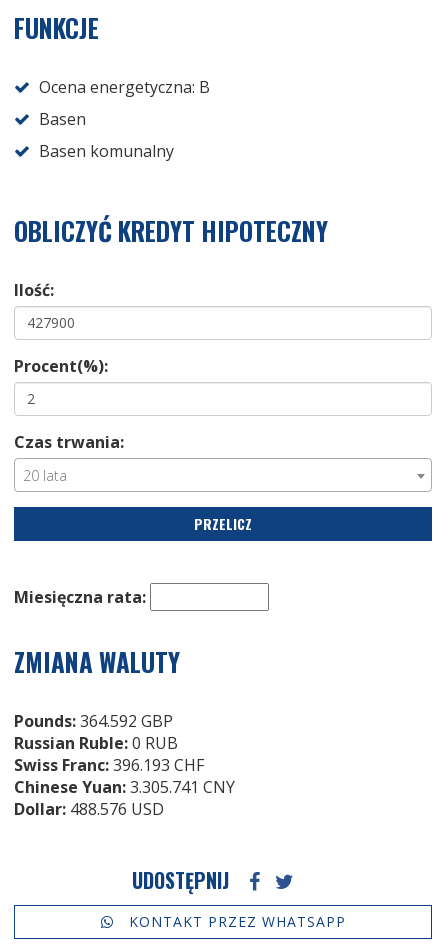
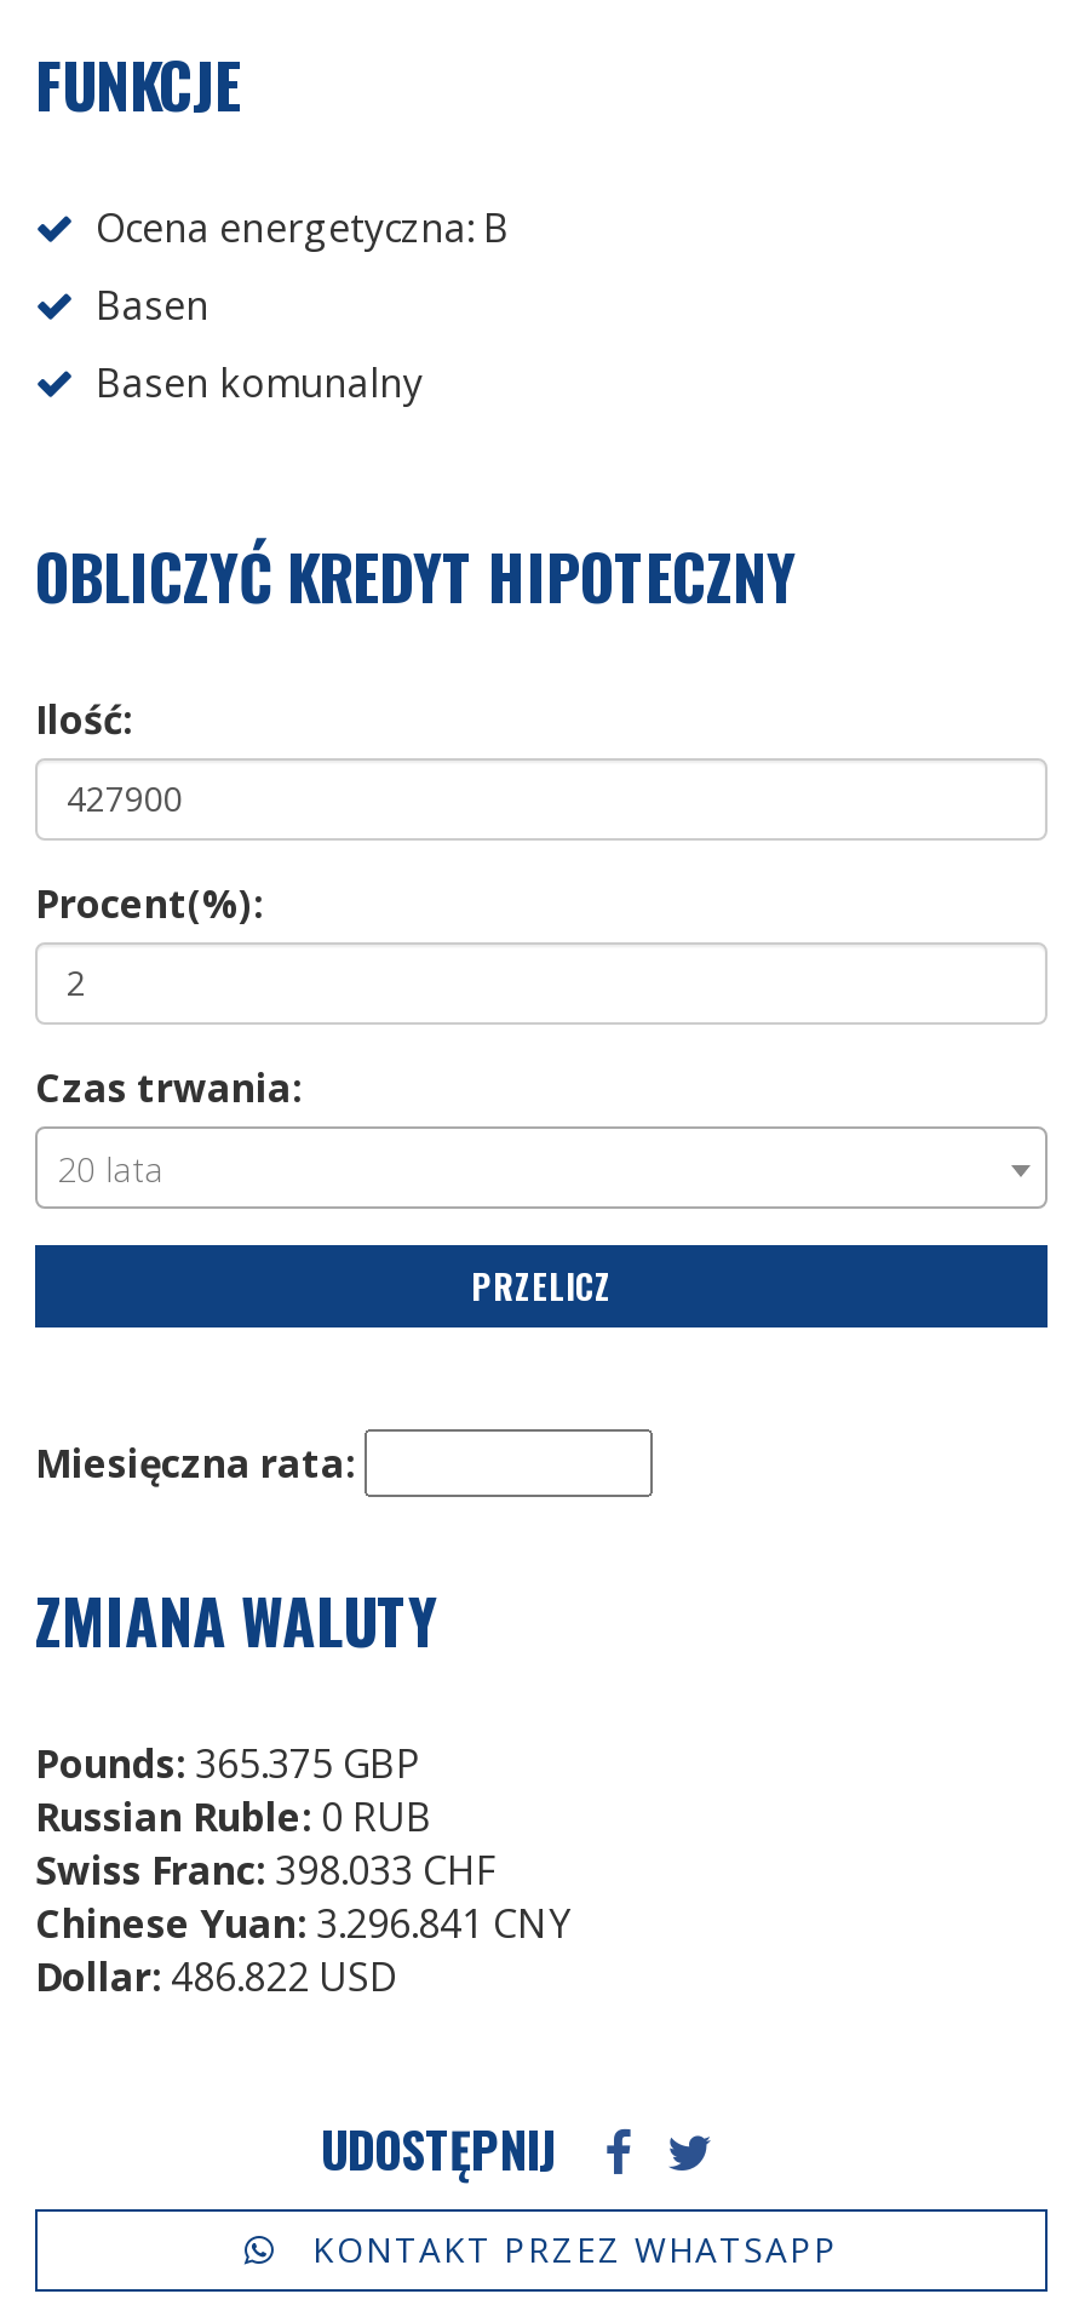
- Pounds: 364.592 GBP
+ Pounds: 365.375 GBP

- Swiss Franc: 396.193 CHF
+ Swiss Franc: 398.033 CHF

- Chinese Yuan: 3.305.741 CNY
+ Chinese Yuan: 3.296.841 CNY

- Dollar: 488.576 USD
+ Dollar: 486.822 USD
